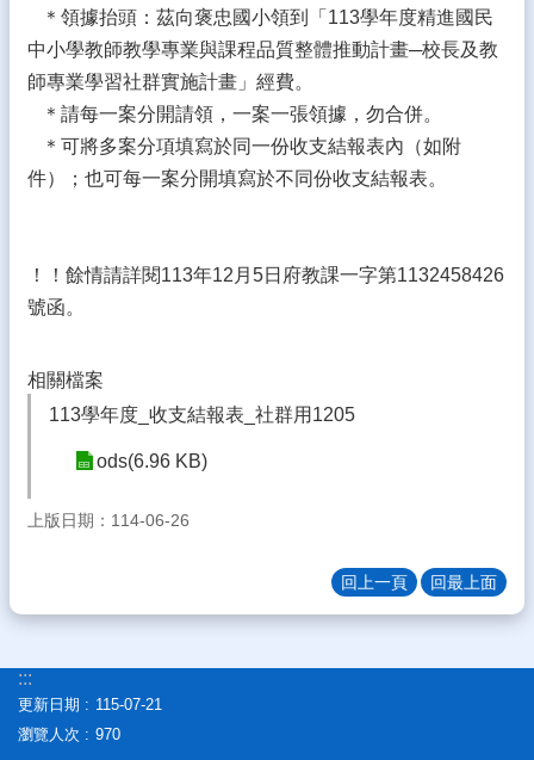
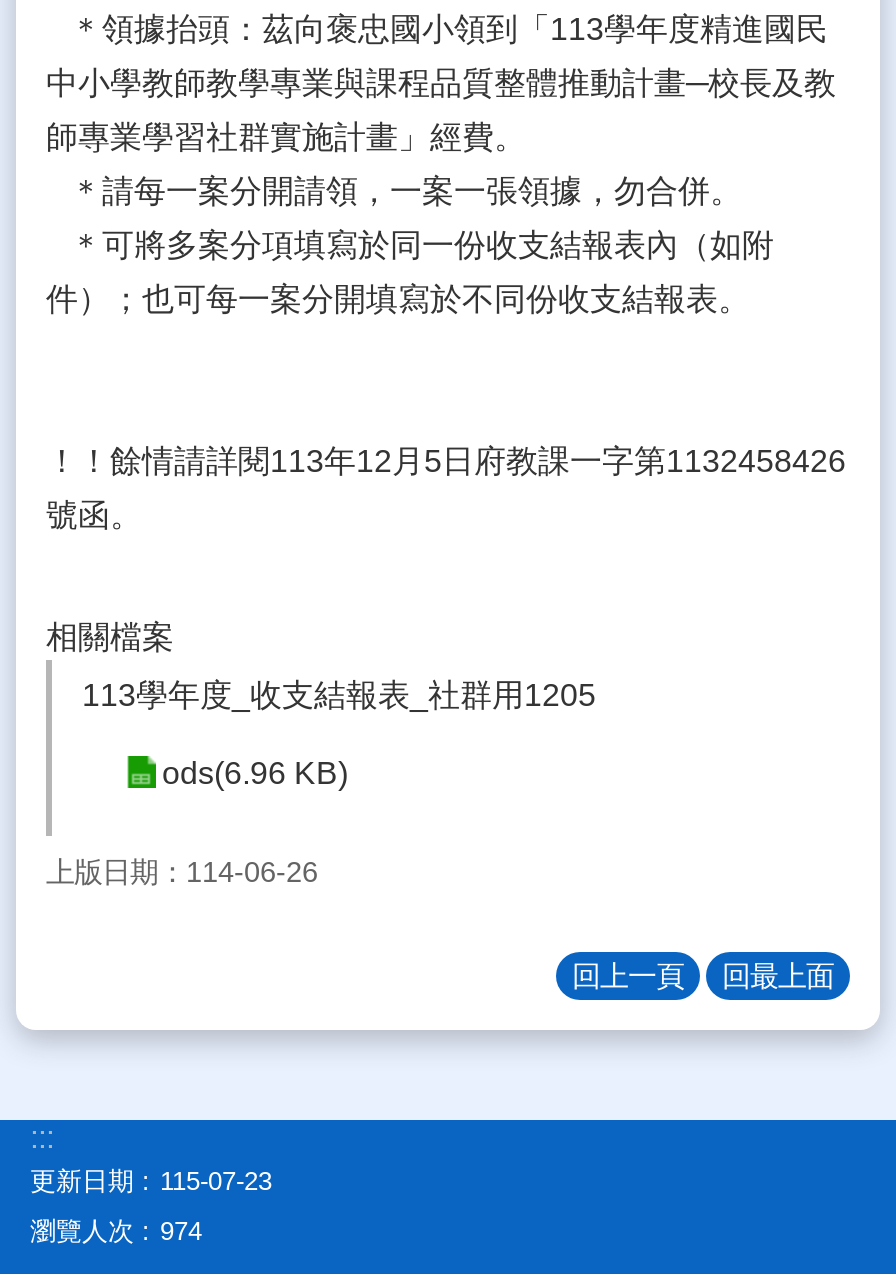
- 115-07-21
+ 115-07-23

- 瀏覽人次 970
+ 瀏覽人次 974
